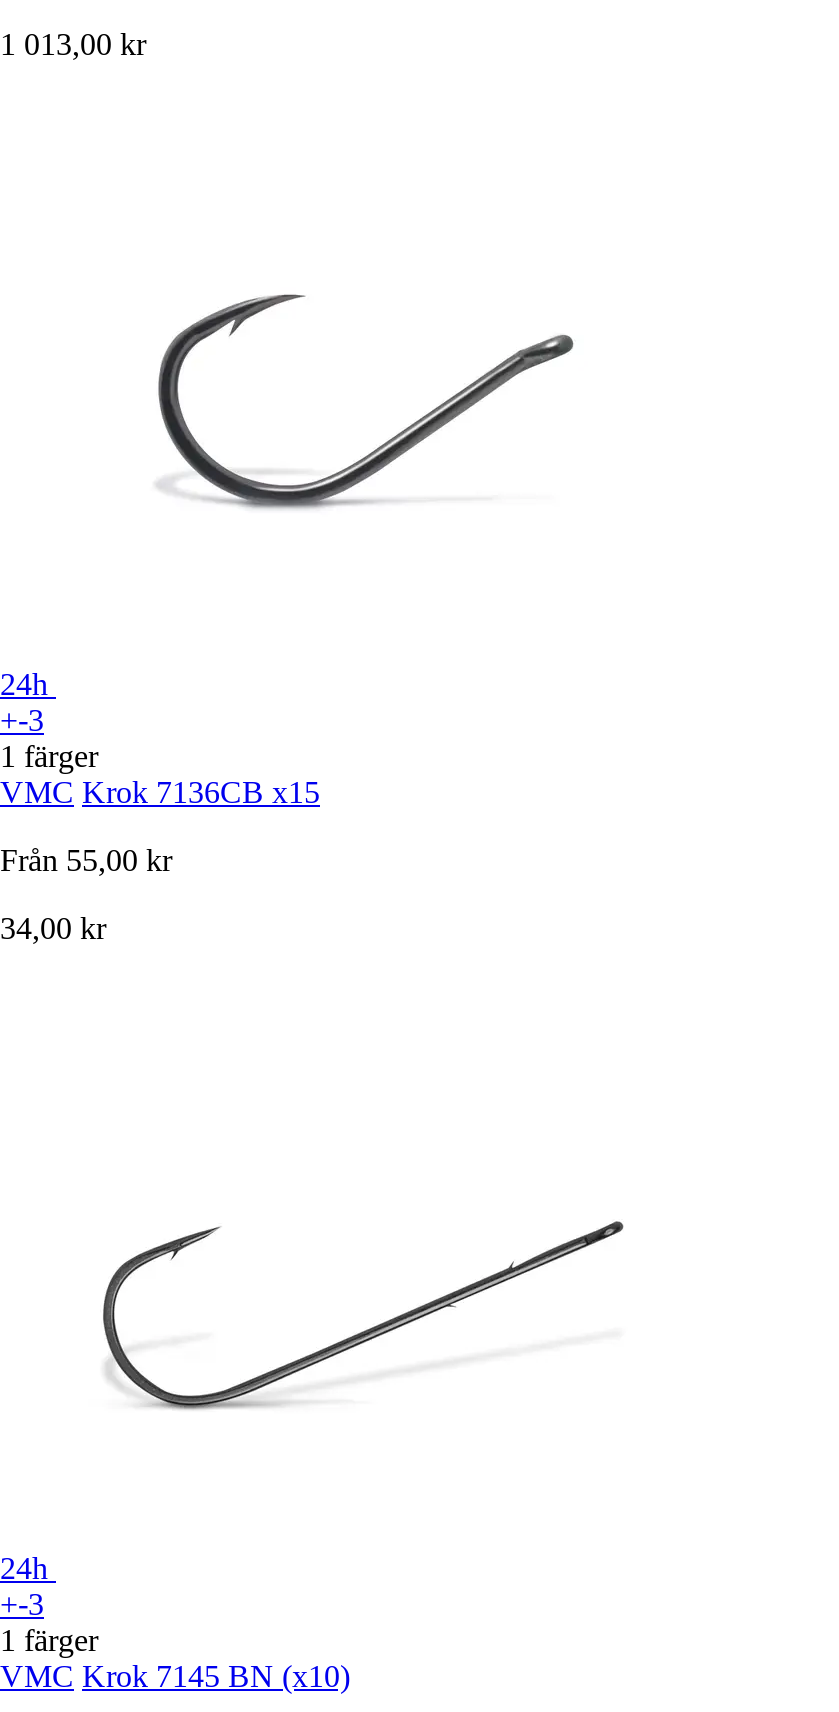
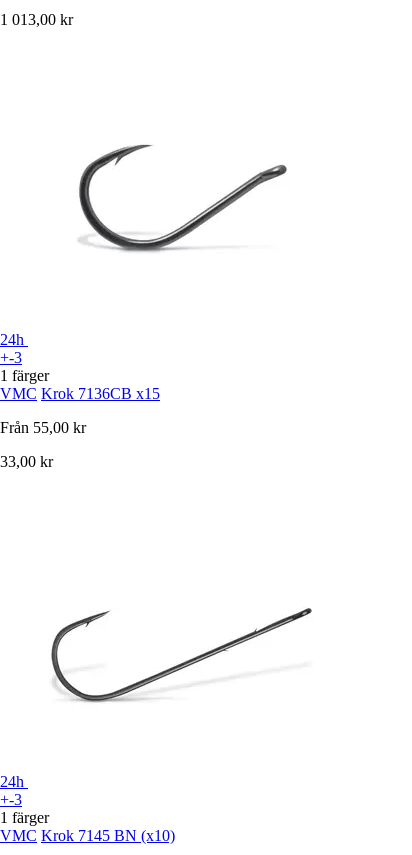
- 34,00 kr
+ 33,00 kr
